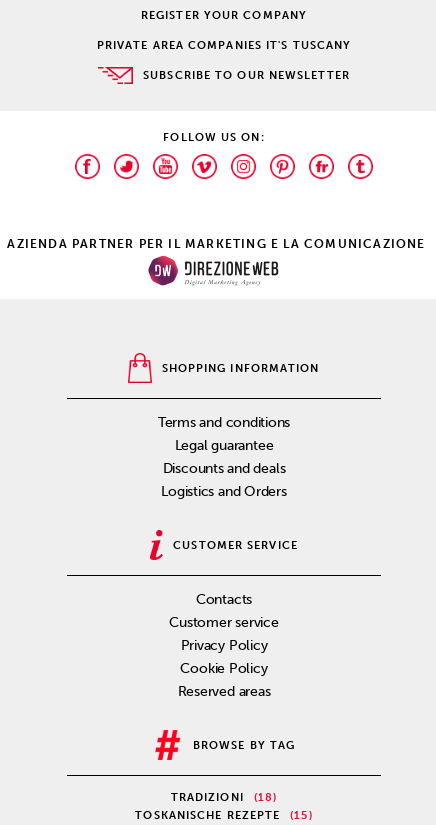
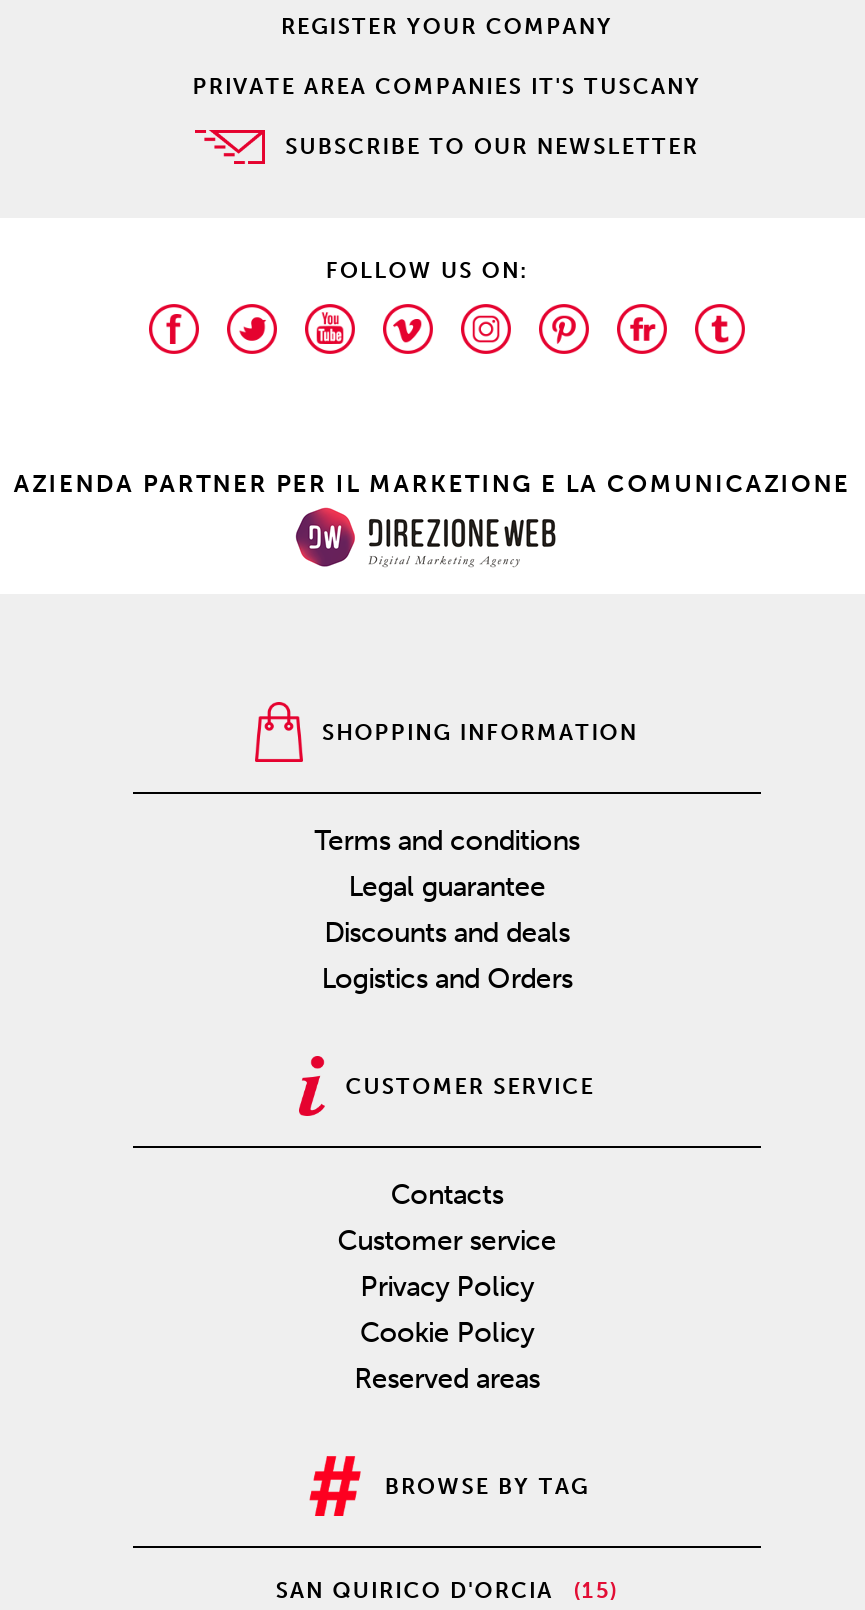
- TRADIZIONI
- (18)
- TOSKANISCHE REZEPTE
+ SAN QUIRICO D'ORCIA
